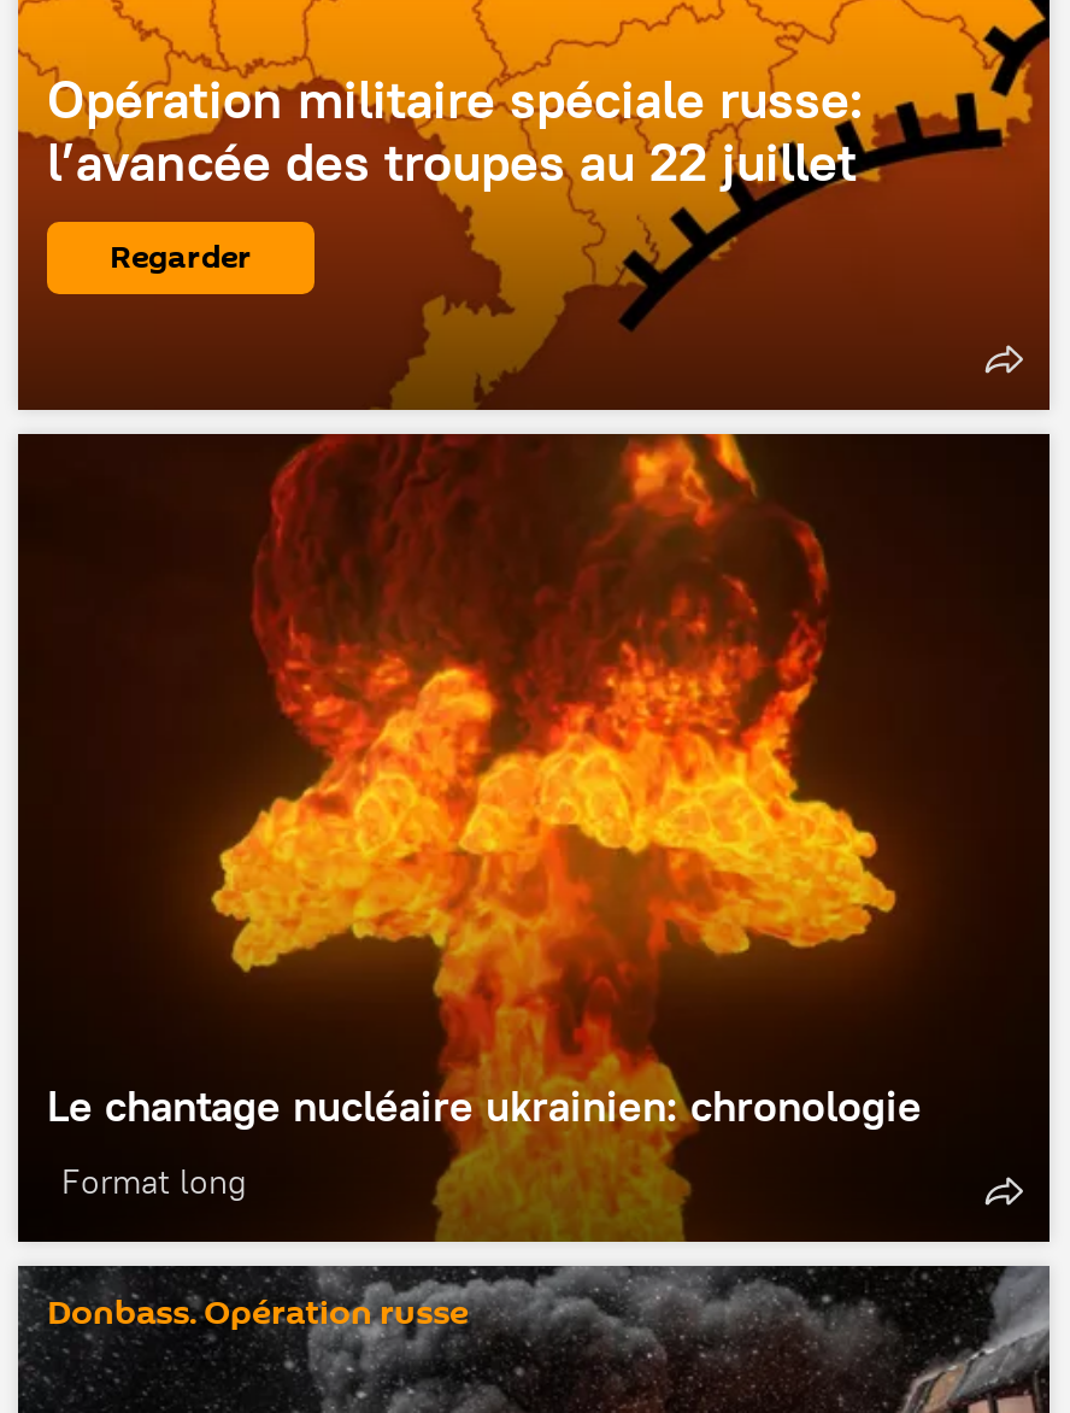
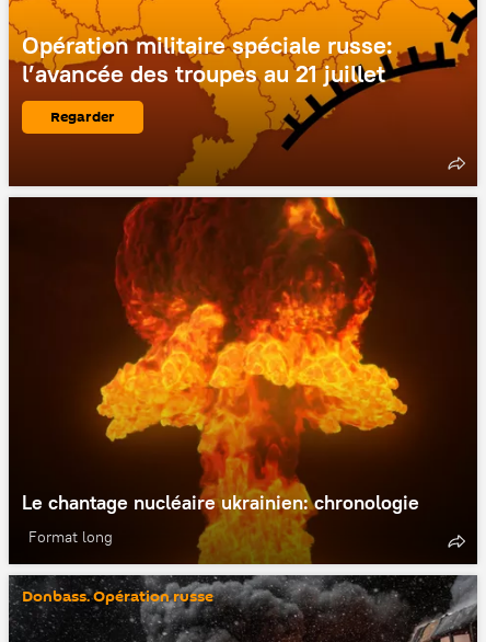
- l’avancée des troupes au 22 juillet
+ l’avancée des troupes au 21 juillet
